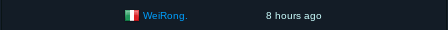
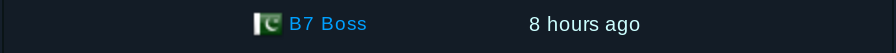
- WeiRong.
+ B7 Boss
